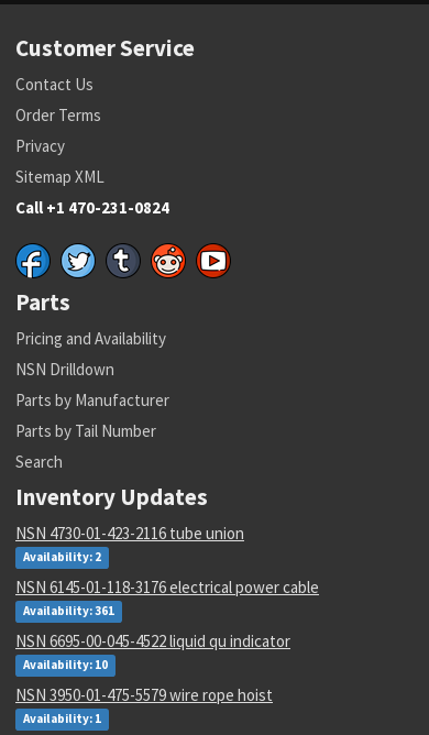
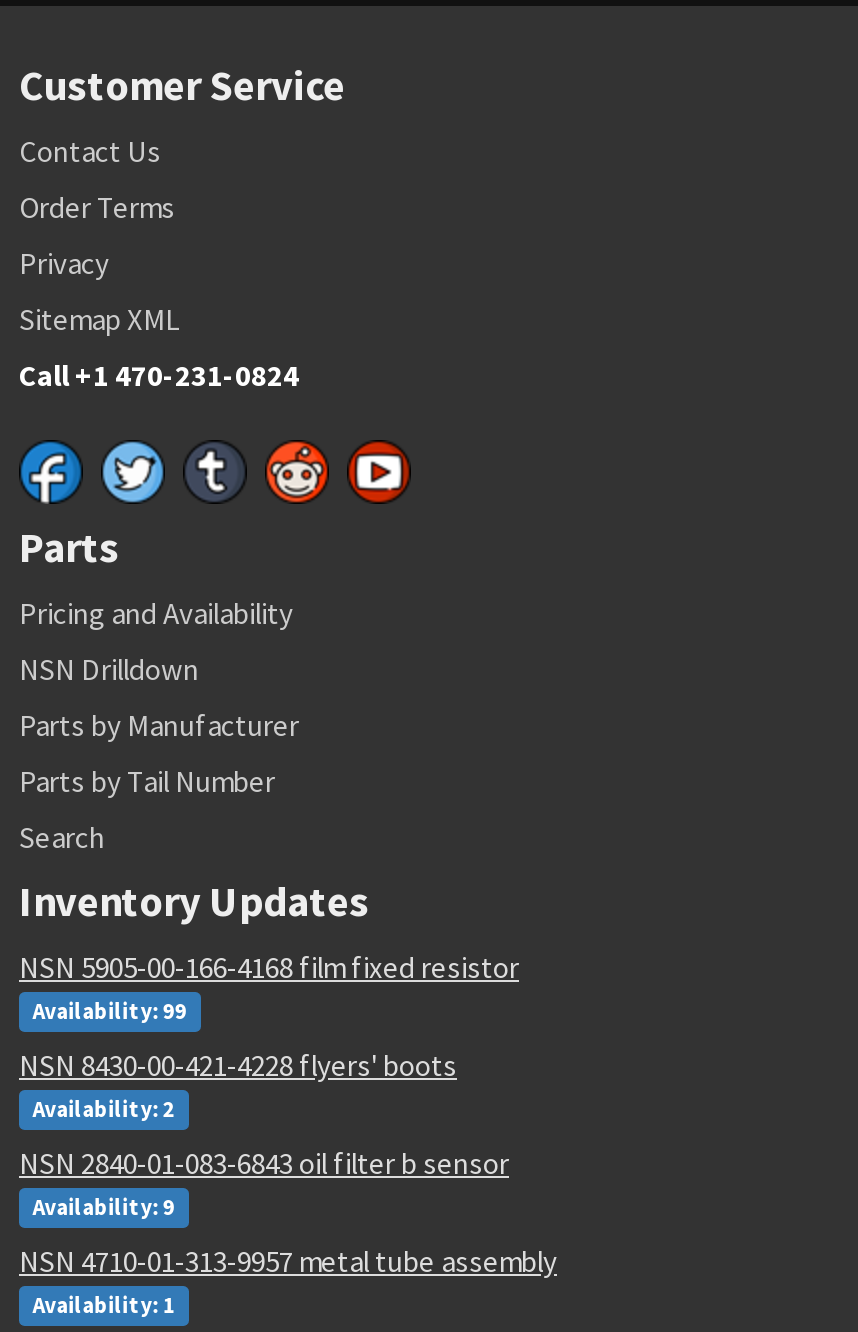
- NSN 4730-01-423-2116 tube union
+ NSN 5905-00-166-4168 film fixed resistor
+ Availability: 99
+ NSN 8430-00-421-4228 flyers' boots

moved down: Availability: 2

- NSN 6145-01-118-3176 electrical power cable
- Availability: 361
- NSN 6695-00-045-4522 liquid qu indicator
- Availability: 10
- NSN 3950-01-475-5579 wire rope hoist
+ NSN 2840-01-083-6843 oil filter b sensor
+ Availability: 9
+ NSN 4710-01-313-9957 metal tube assembly
